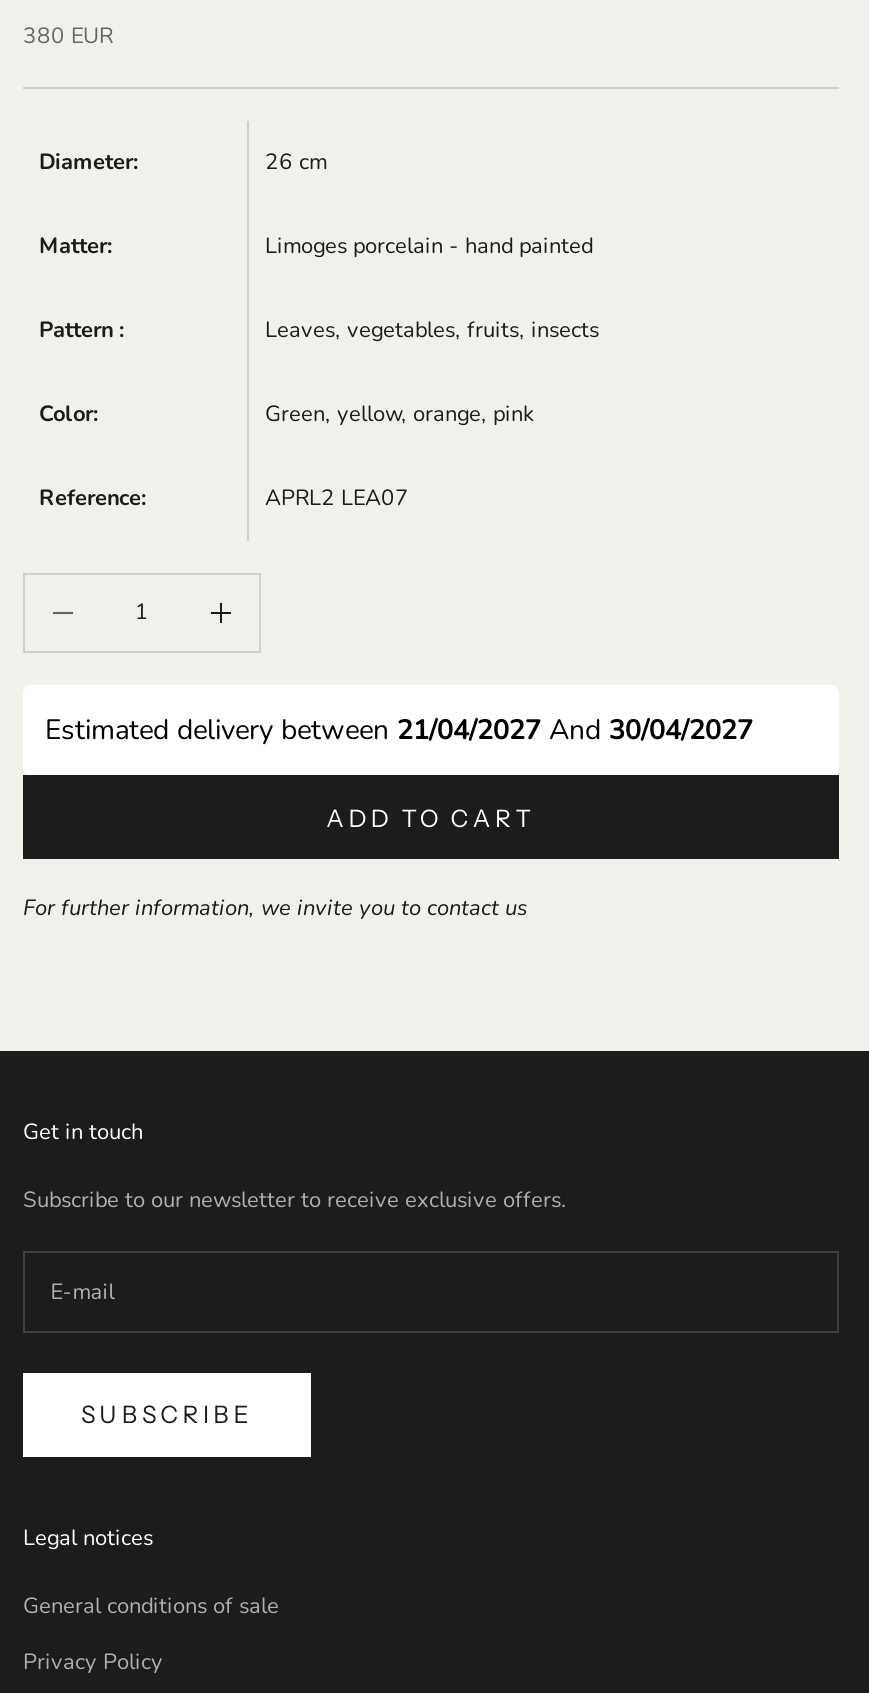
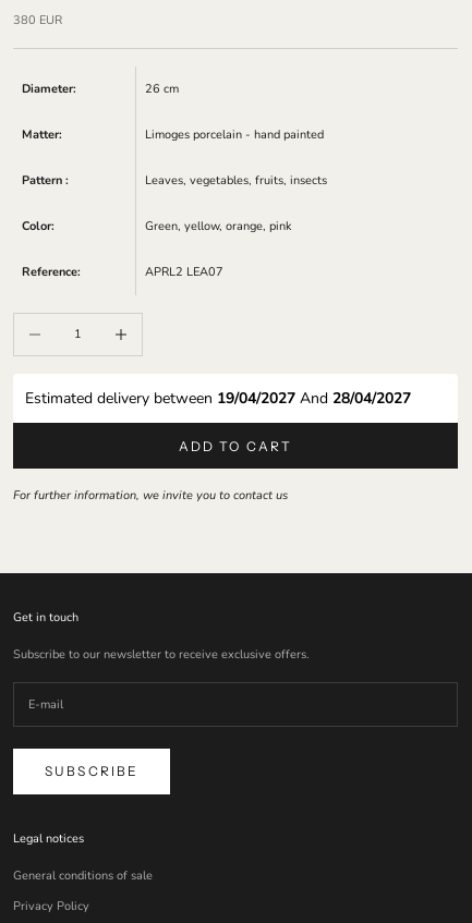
- Estimated delivery between 21/04/2027 And 30/04/2027
+ Estimated delivery between 19/04/2027 And 28/04/2027
